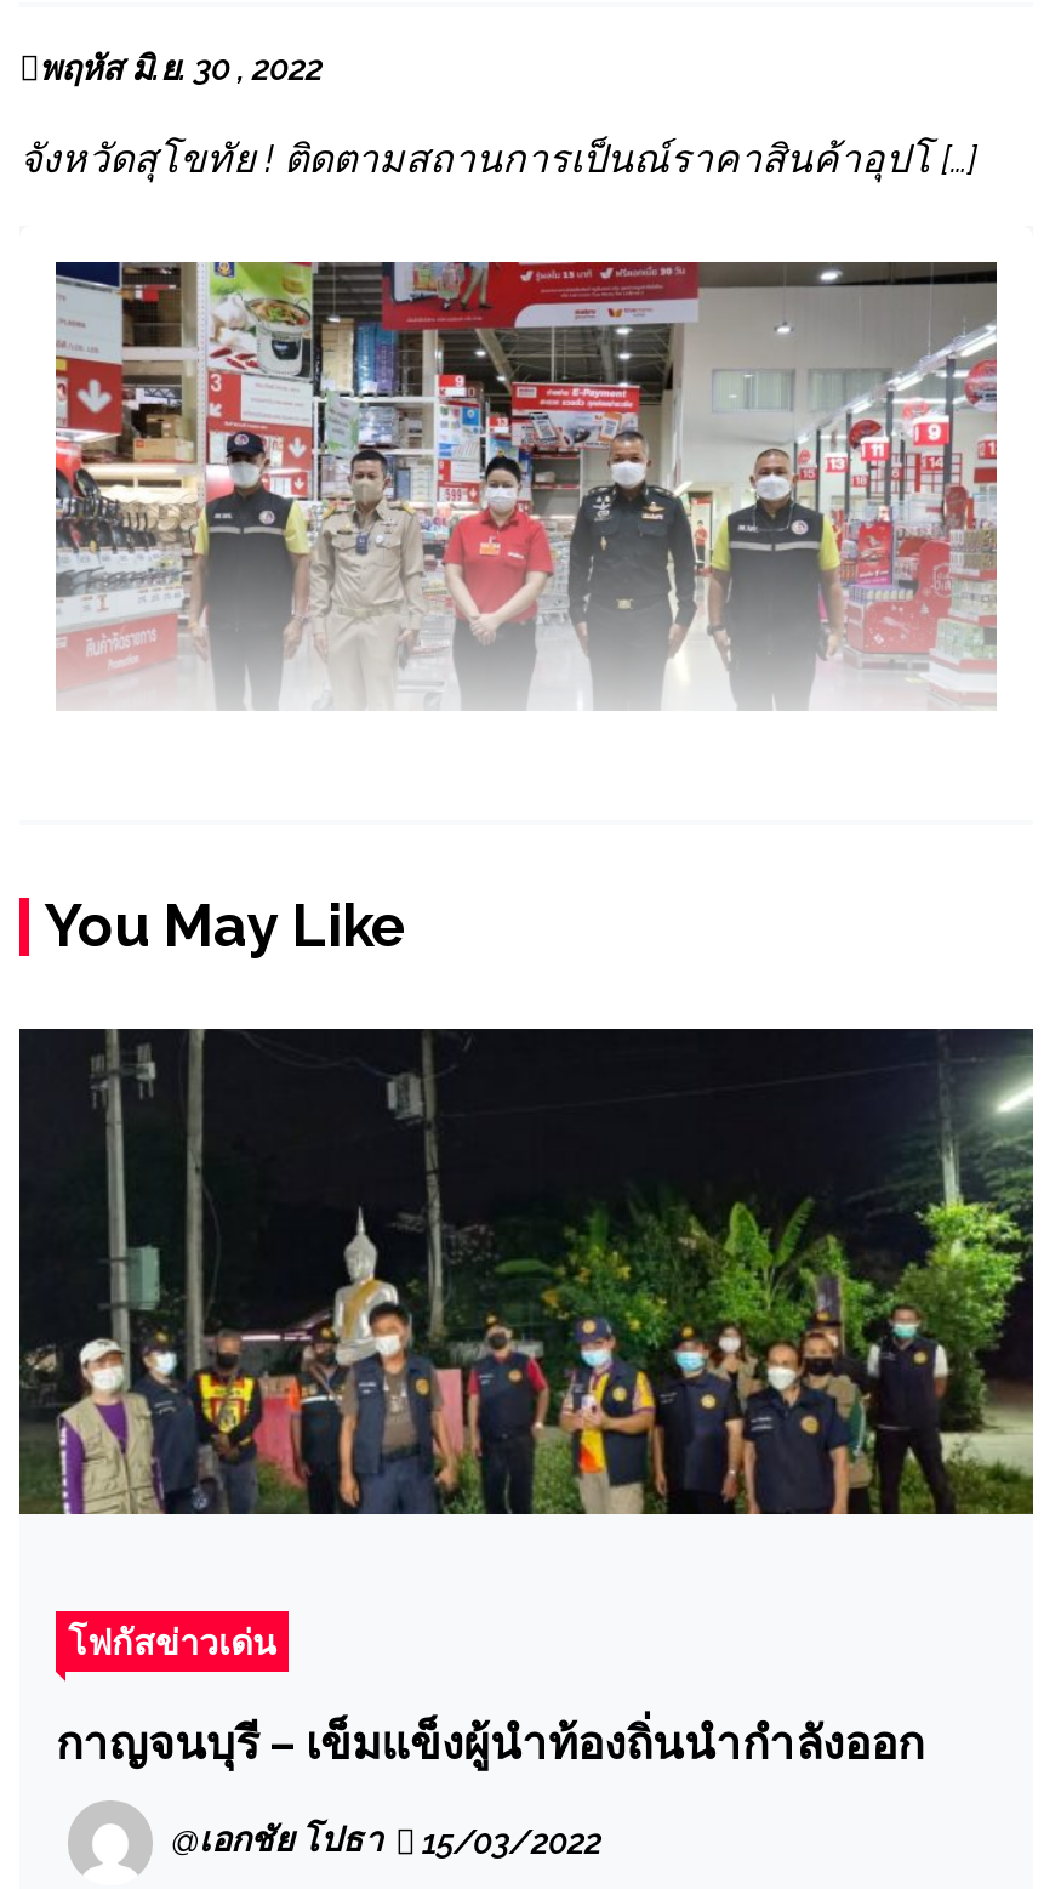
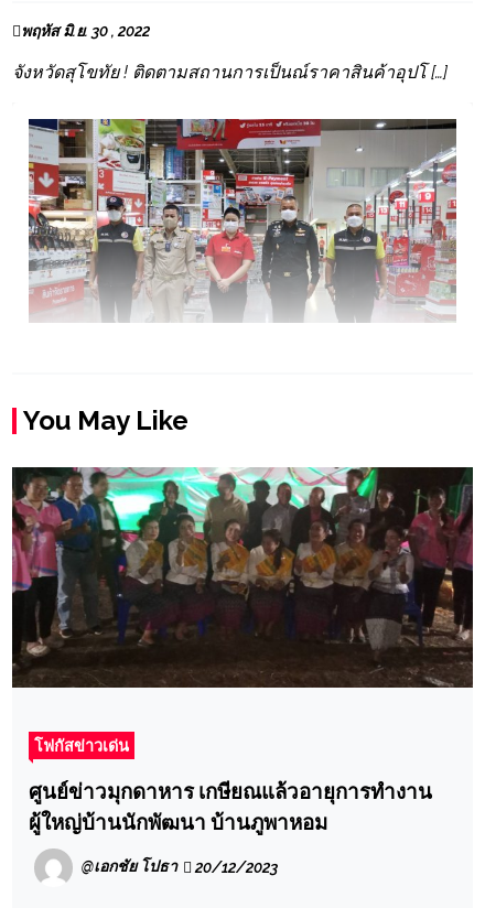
- [image]
+ [image]

- กาญจนบุรี – เข็มแข็งผู้นำท้องถิ่นนำกำลังออก
+ ศูนย์ข่าวมุกดาหาร เกษียณแล้วอายุการทำงาน
+ ผู้ใหญ่บ้านนักพัฒนา บ้านภูพาหอม

- @เอกชัย โปธา 15/03/2022
+ @เอกชัย โปธา 20/12/2023
